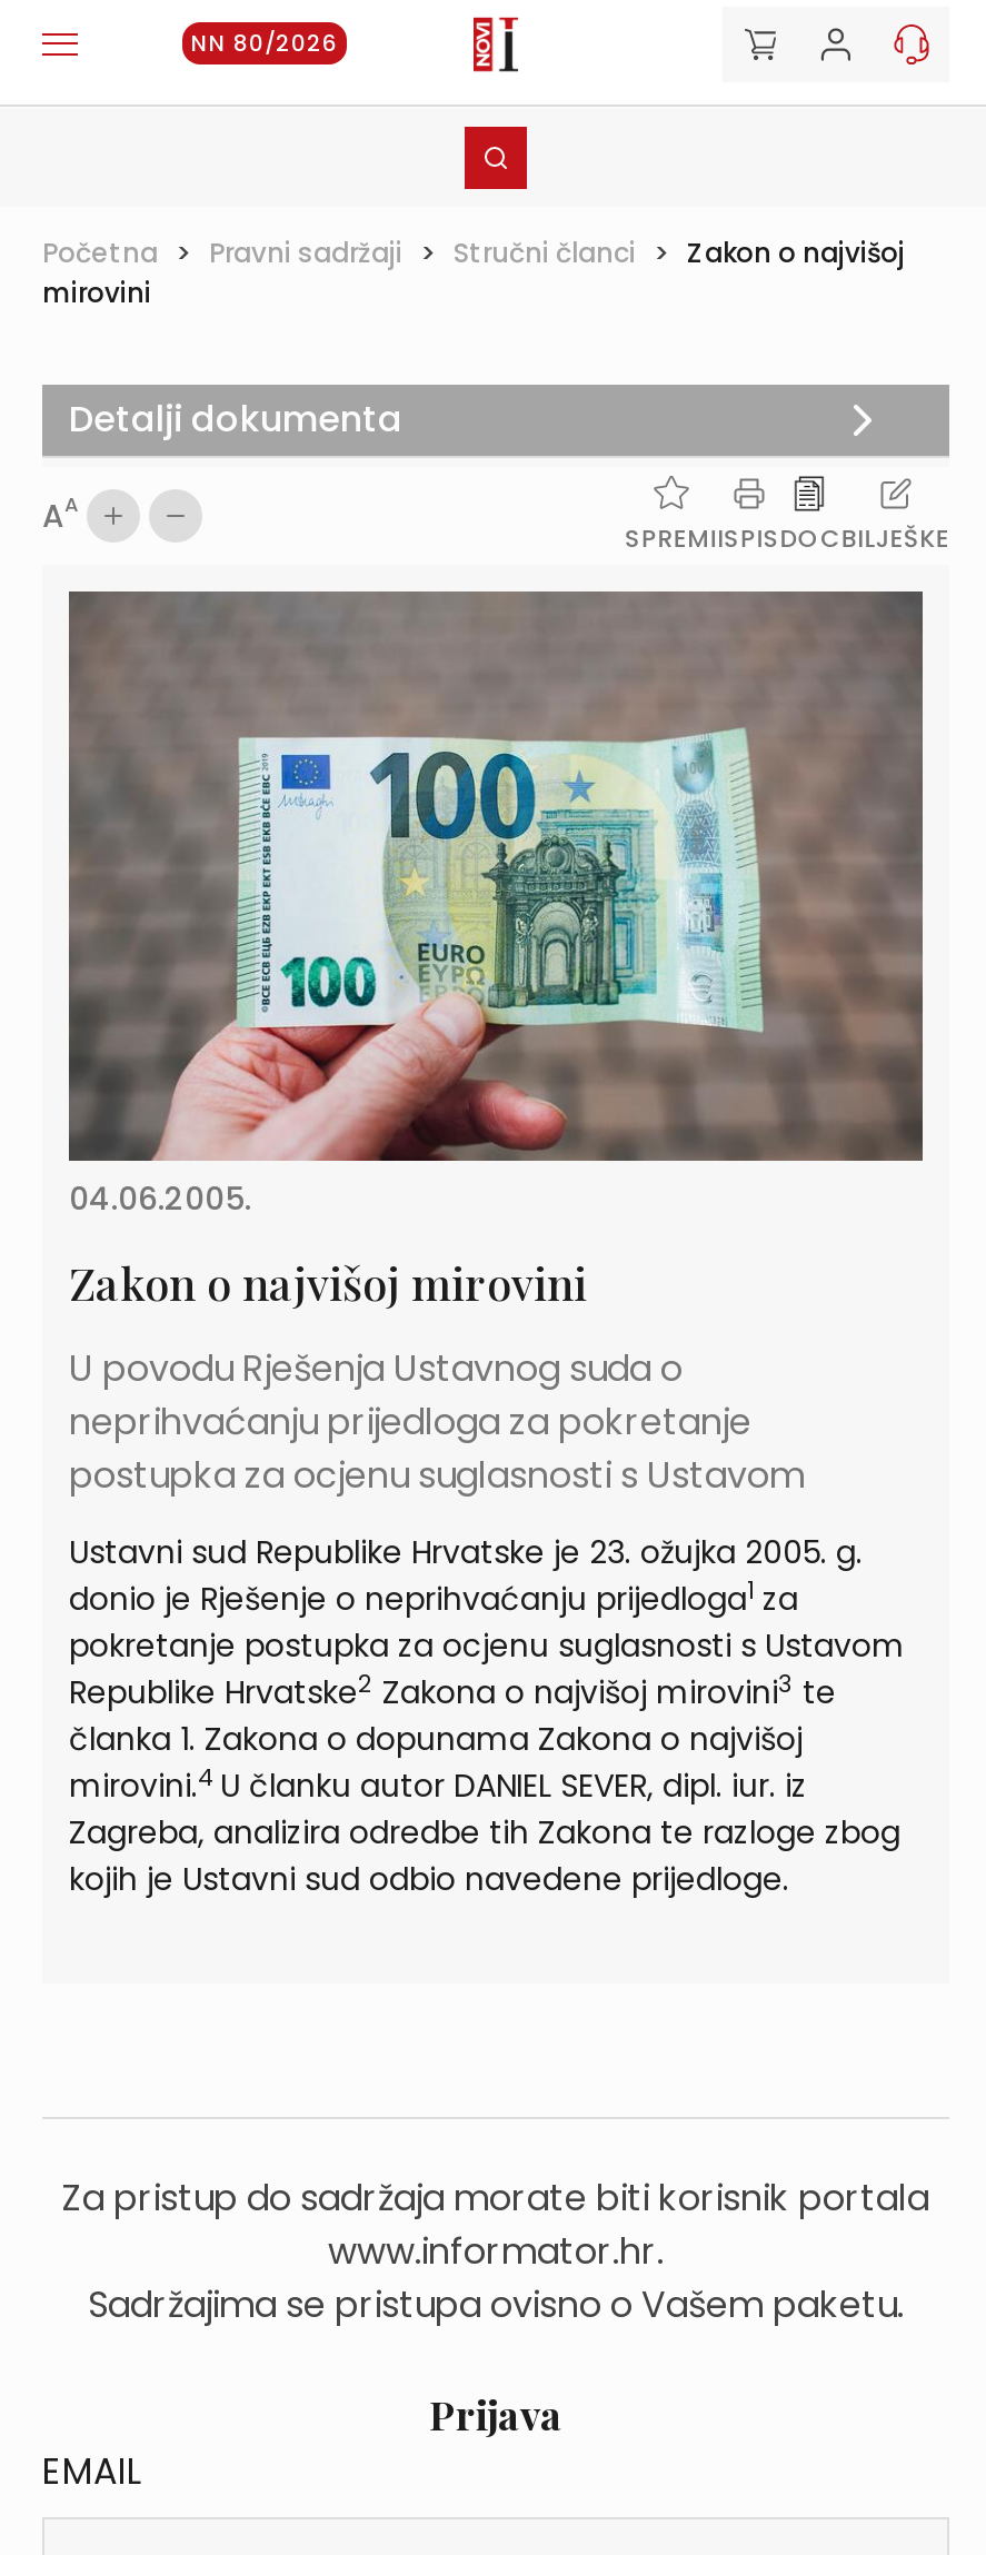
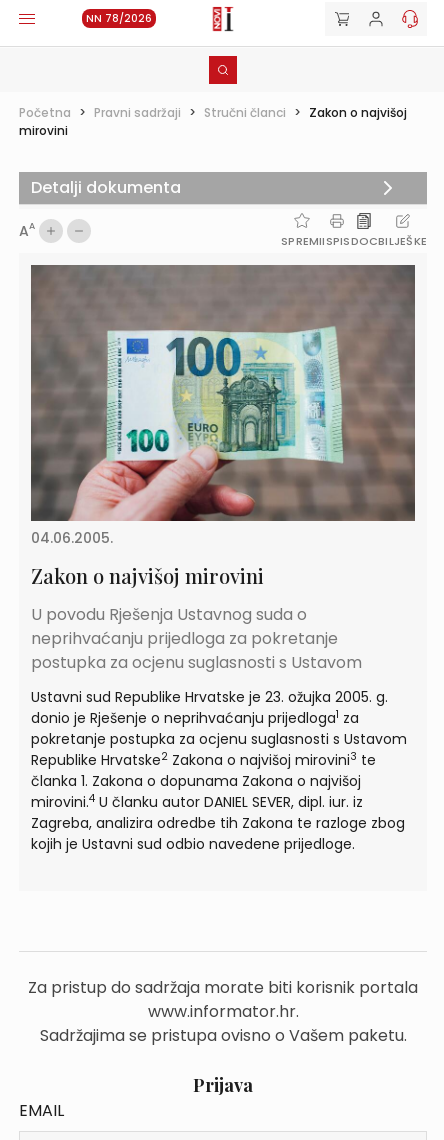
- NN 80/2026
+ NN 78/2026
